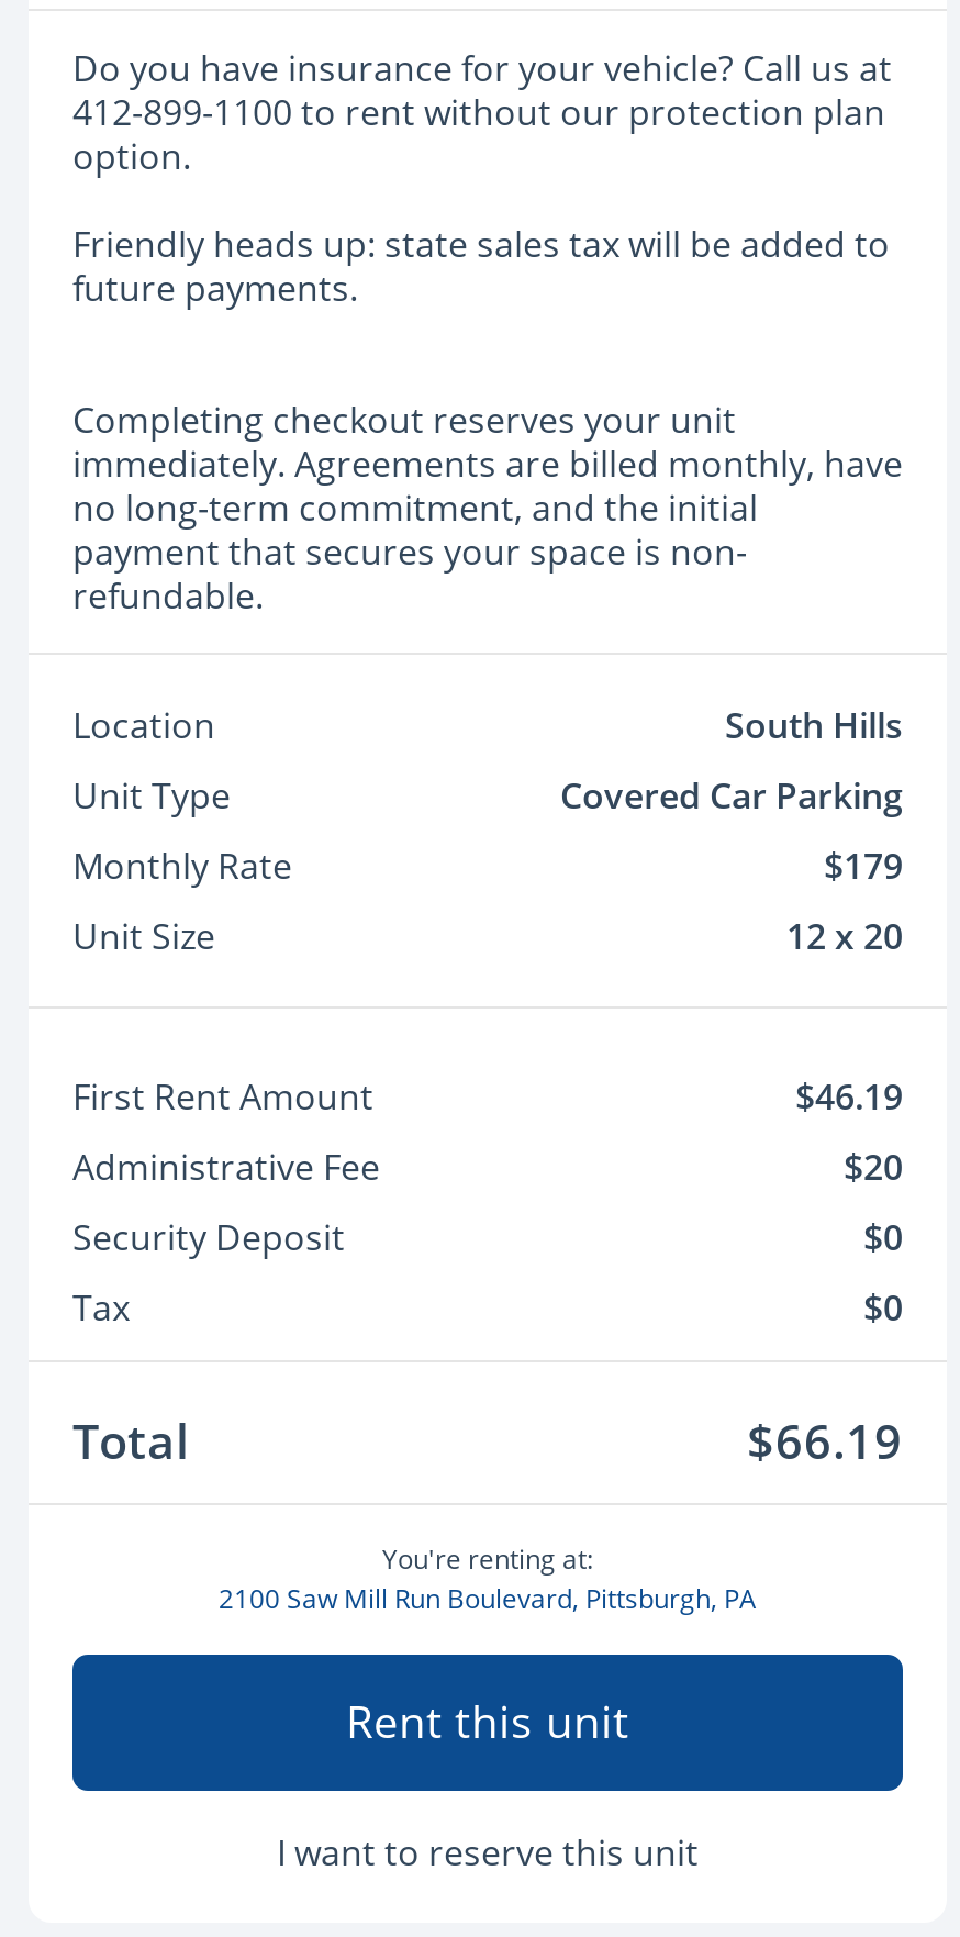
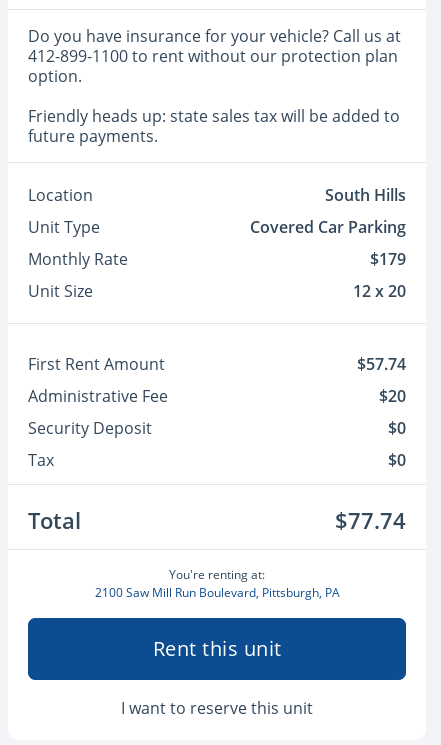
- Completing checkout reserves your unit
- immediately. Agreements are billed monthly, have
- no long-term commitment, and the initial
- payment that secures your space is non-
- refundable.

- $46.19
+ $57.74

- $66.19
+ $77.74
